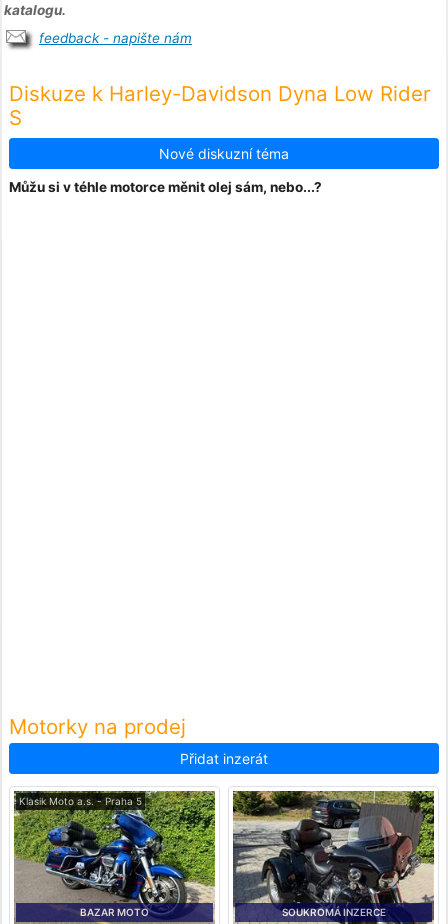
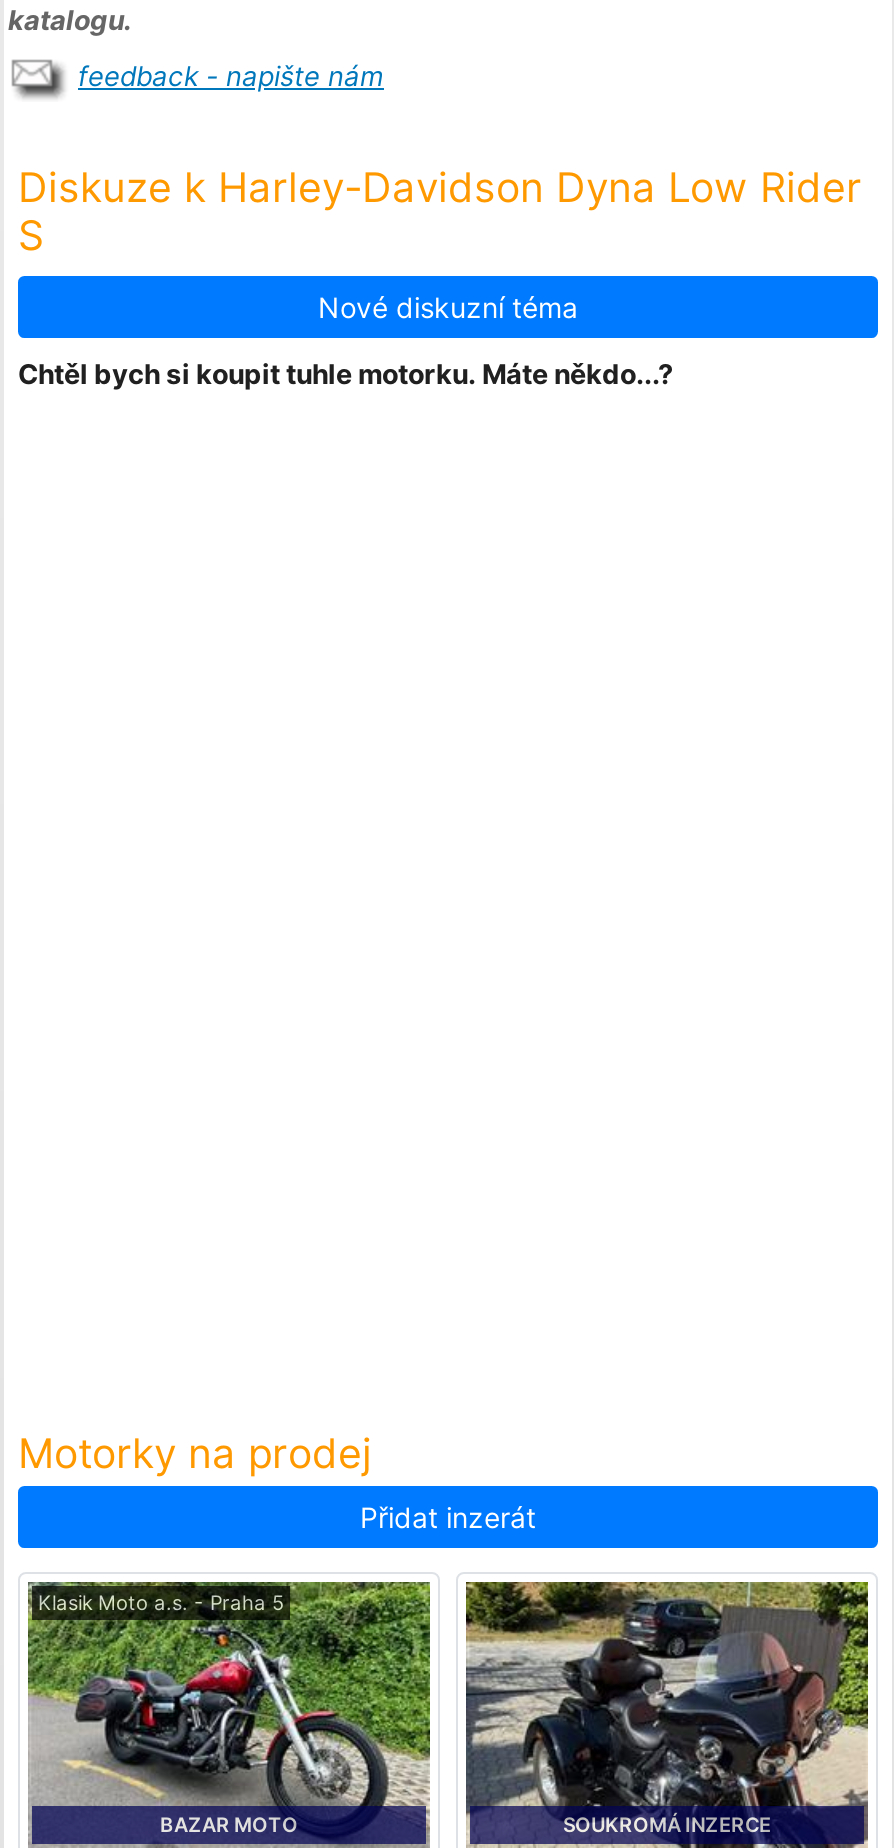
- Můžu si v téhle motorce měnit olej sám, nebo...?
+ Chtěl bych si koupit tuhle motorku. Máte někdo...?

- [image]
+ [image]
